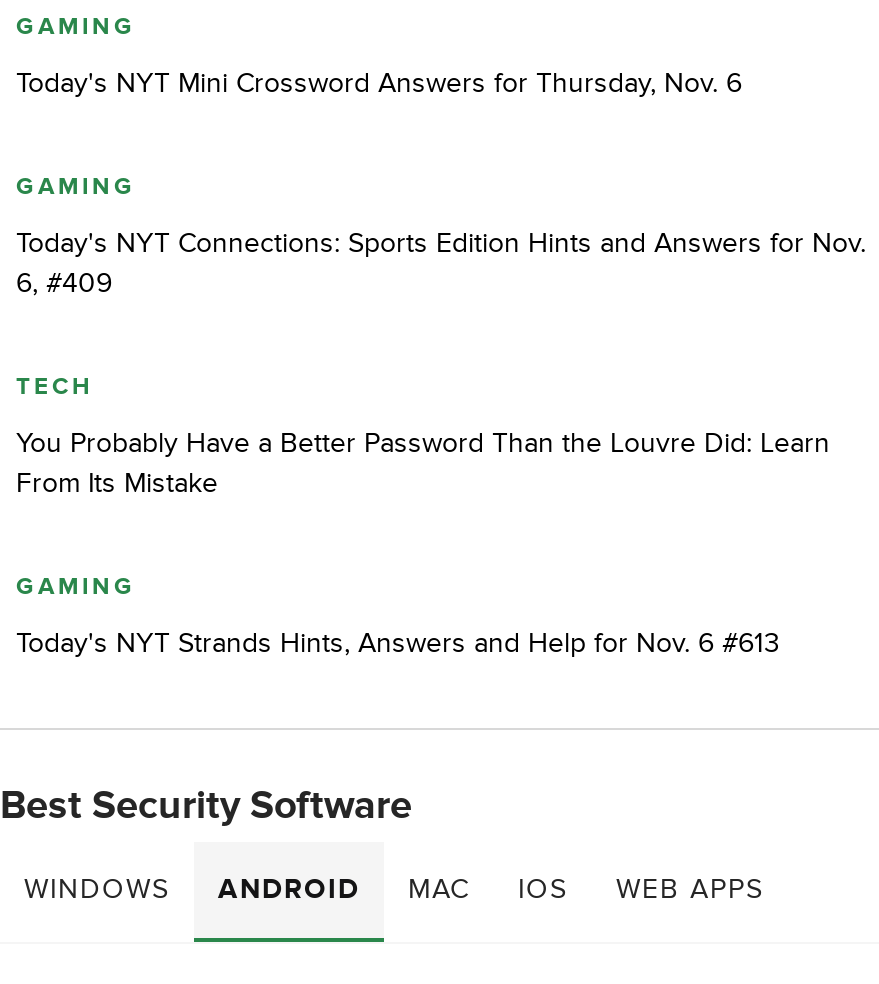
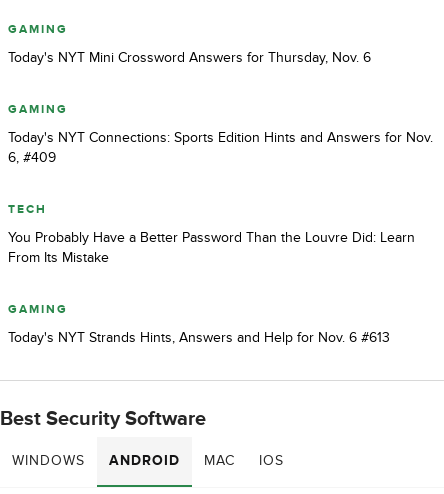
- WEB APPS
